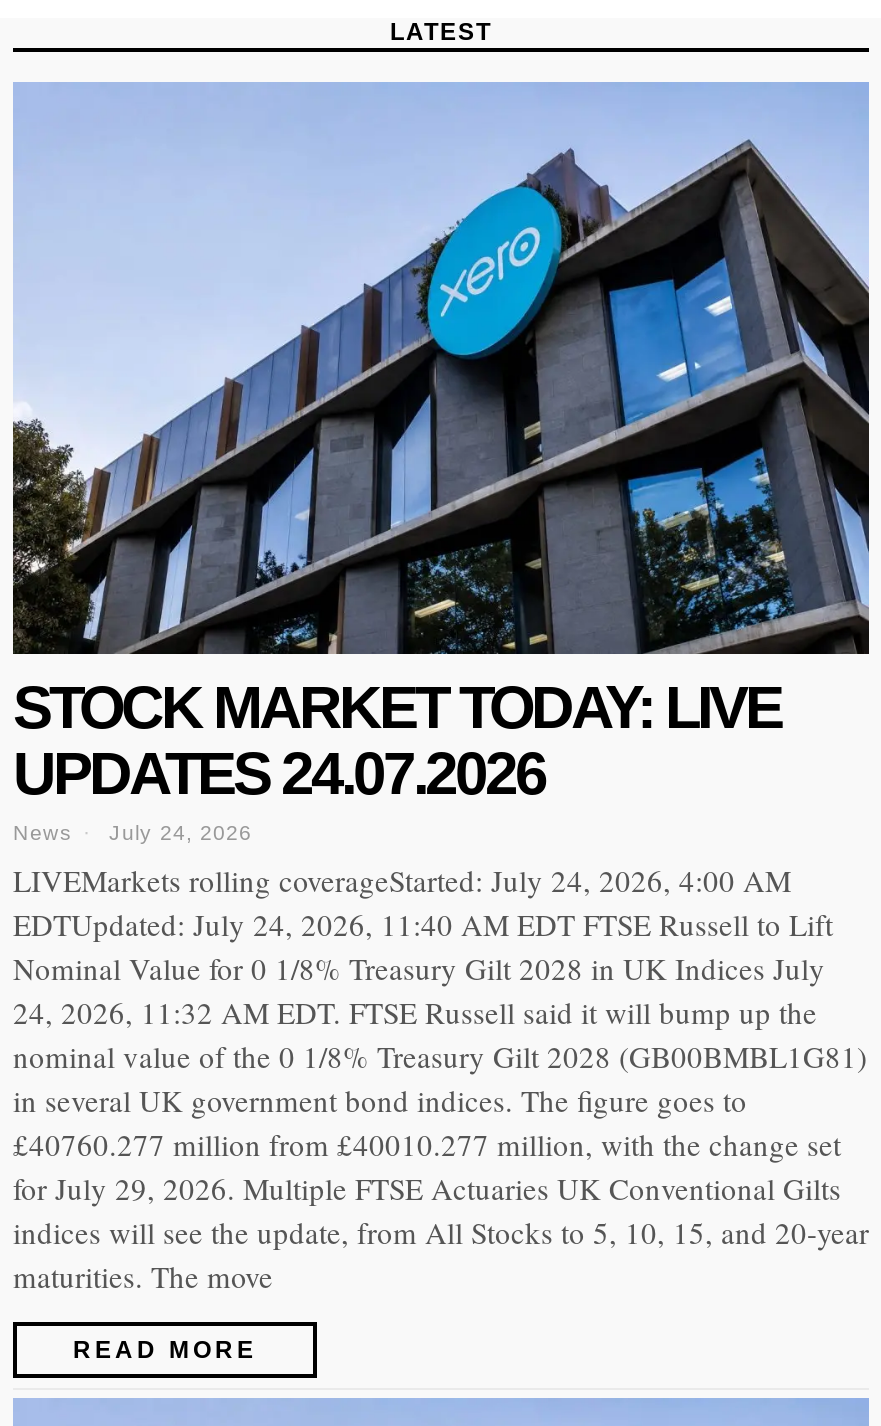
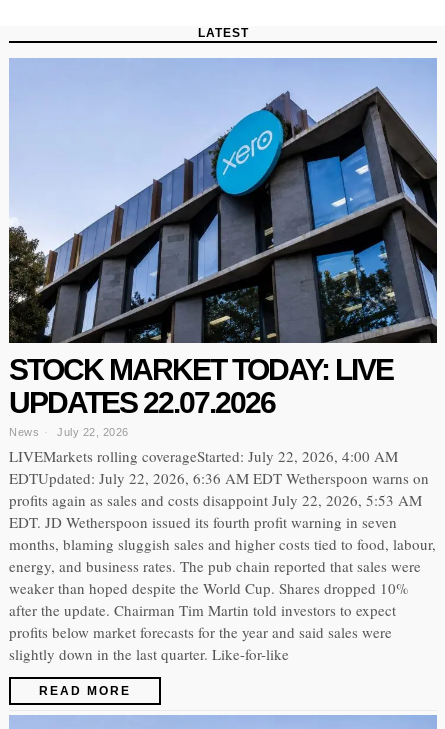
- UPDATES 24.07.2026
+ UPDATES 22.07.2026

- July 24, 2026
- LIVEMarkets rolling coverageStarted: July 24, 2026, 4:00 AM
- EDTUpdated: July 24, 2026, 11:40 AM EDT FTSE Russell to Lift
- Nominal Value for 0 1/8% Treasury Gilt 2028 in UK Indices July
- 24, 2026, 11:32 AM EDT. FTSE Russell said it will bump up the
- nominal value of the 0 1/8% Treasury Gilt 2028 (GB00BMBL1G81)
- in several UK government bond indices. The figure goes to
- £40760.277 million from £40010.277 million, with the change set
- for July 29, 2026. Multiple FTSE Actuaries UK Conventional Gilts
- indices will see the update, from All Stocks to 5, 10, 15, and 20-year
- maturities. The move
+ July 22, 2026
+ LIVEMarkets rolling coverageStarted: July 22, 2026, 4:00 AM
+ EDTUpdated: July 22, 2026, 6:36 AM EDT Wetherspoon warns on
+ profits again as sales and costs disappoint July 22, 2026, 5:53 AM
+ EDT. JD Wetherspoon issued its fourth profit warning in seven
+ months, blaming sluggish sales and higher costs tied to food, labour,
+ energy, and business rates. The pub chain reported that sales were
+ weaker than hoped despite the World Cup. Shares dropped 10%
+ after the update. Chairman Tim Martin told investors to expect
+ profits below market forecasts for the year and said sales were
+ slightly down in the last quarter. Like-for-like
